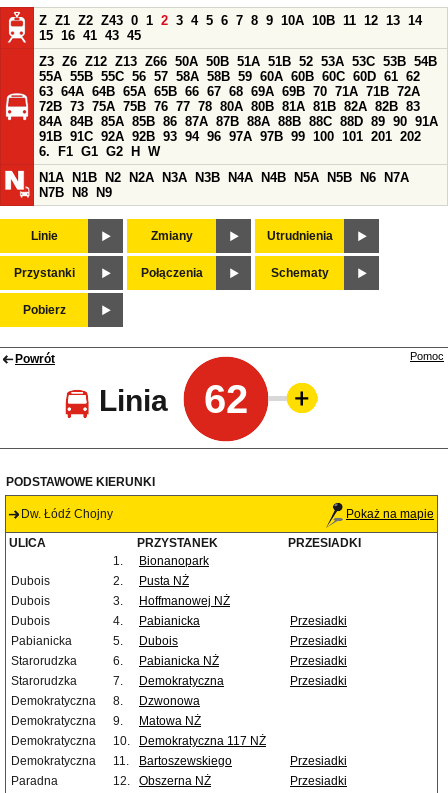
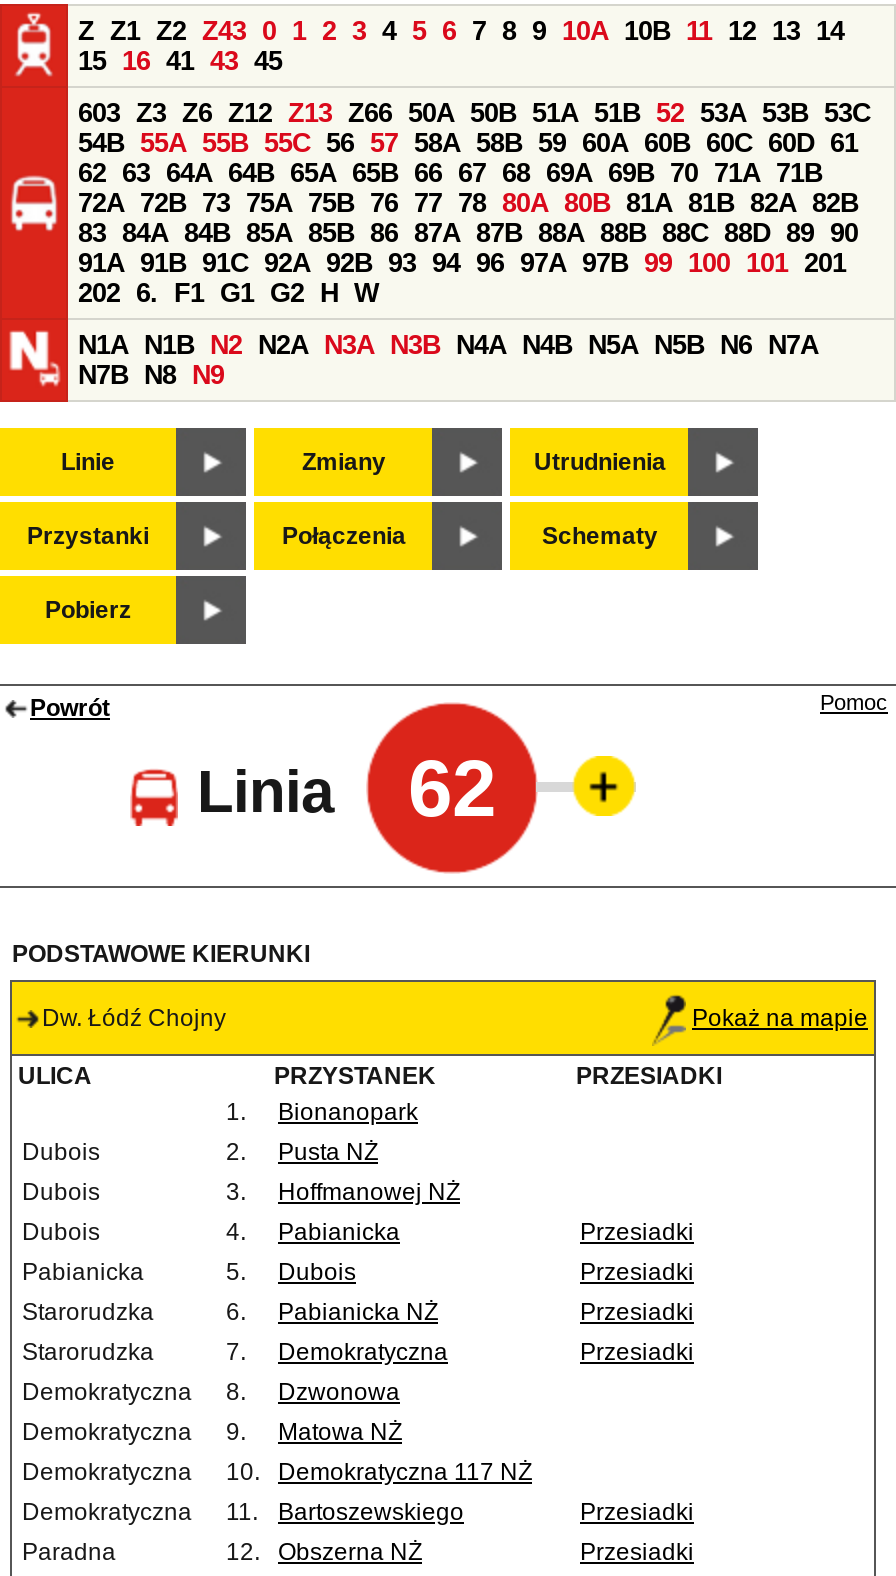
- Z3 Z6 Z12 Z13 Z66 50A 50B 51A 51B 52 53A 53C 53B 54B
- 55A 55B 55C 56 57 58A 58B 59 60A 60B 60C 60D 61 62
- 63 64A 64B 65A 65B 66 67 68 69A 69B 70 71A 71B 72A
- 72B 73 75A 75B 76 77 78 80A 80B 81A 81B 82A 82B 83
- 84A 84B 85A 85B 86 87A 87B 88A 88B 88C 88D 89 90 91A
- 91B 91C 92A 92B 93 94 96 97A 97B 99 100 101 201 202
- 6. F1 G1 G2 H W
+ 603 Z3 Z6 Z12 Z13 Z66 50A 50B 51A 51B 52 53A 53B 53C
+ 54B 55A 55B 55C 56 57 58A 58B 59 60A 60B 60C 60D 61
+ 62 63 64A 64B 65A 65B 66 67 68 69A 69B 70 71A 71B
+ 72A 72B 73 75A 75B 76 77 78 80A 80B 81A 81B 82A 82B
+ 83 84A 84B 85A 85B 86 87A 87B 88A 88B 88C 88D 89 90
+ 91A 91B 91C 92A 92B 93 94 96 97A 97B 99 100 101 201
+ 202 6. F1 G1 G2 H W
